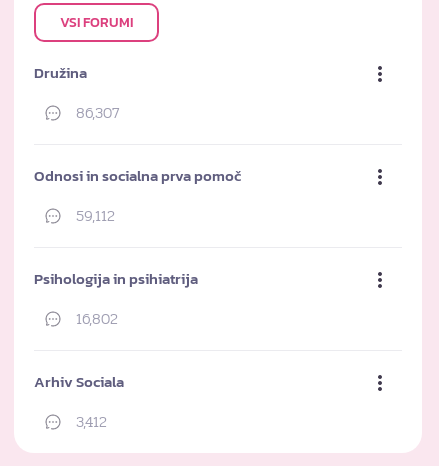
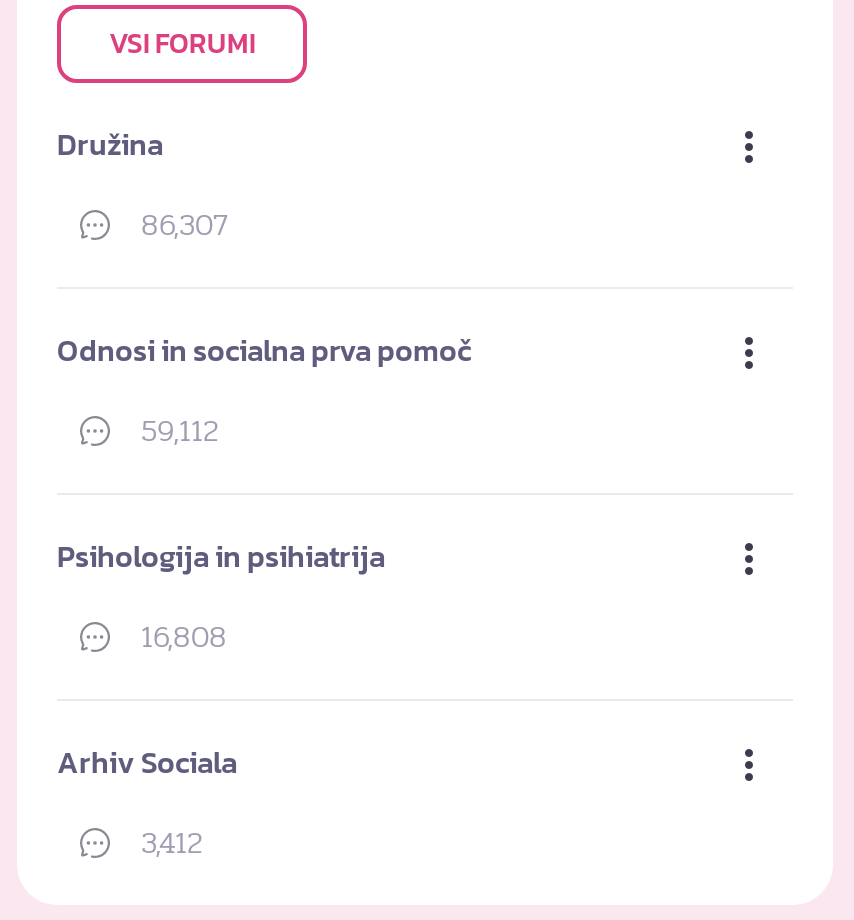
- 16,802
+ 16,808
